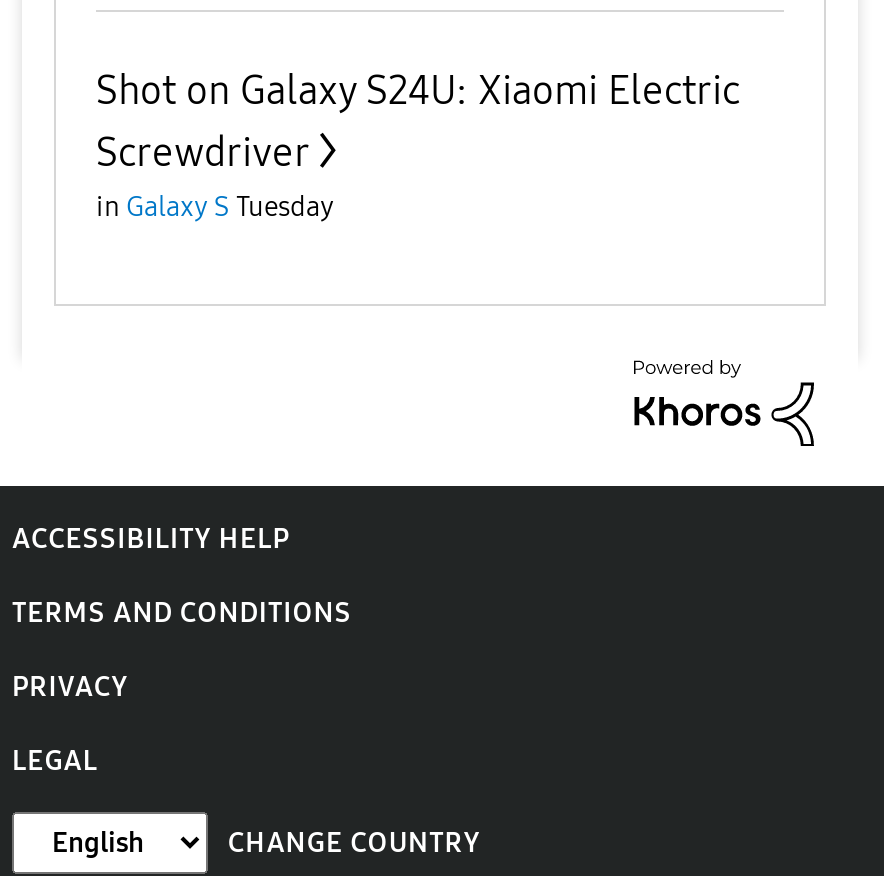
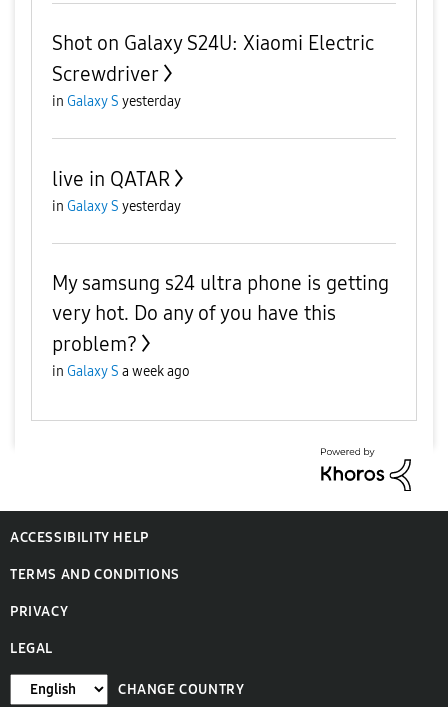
- in Galaxy S Tuesday
+ in Galaxy S yesterday
+ live in QATAR
+ in Galaxy S yesterday
+ My samsung s24 ultra phone is getting
+ very hot. Do any of you have this
+ problem?
+ in Galaxy S a week ago
